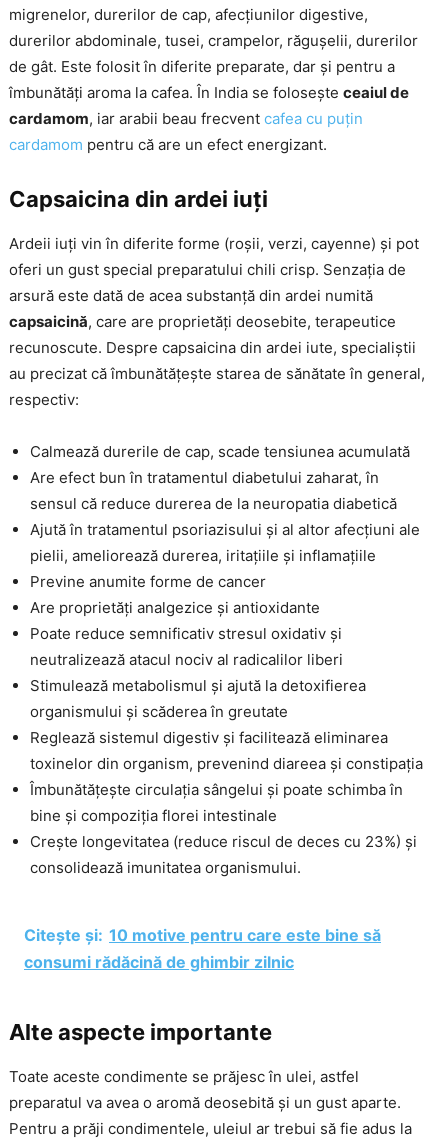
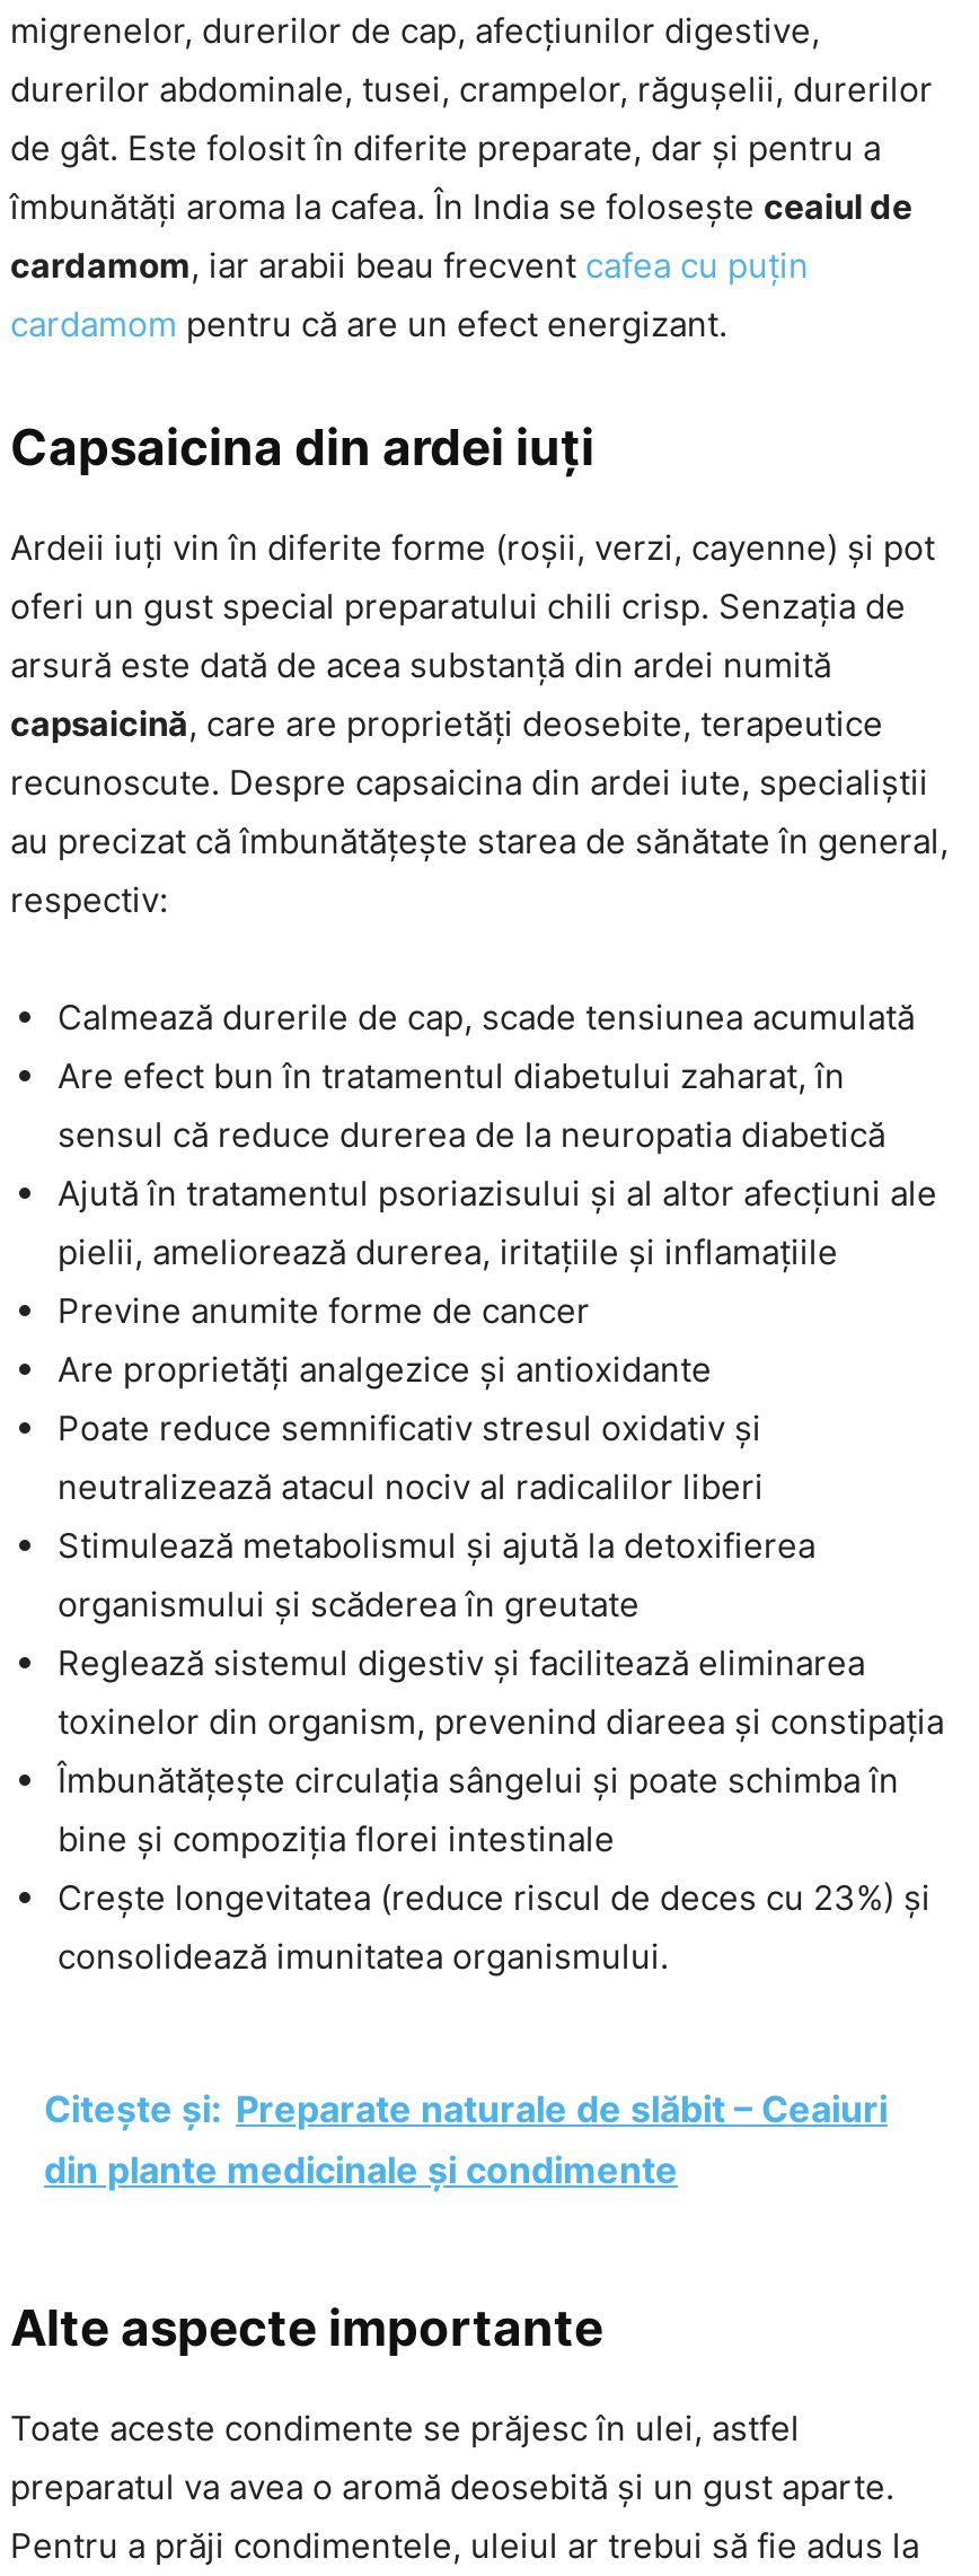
- Citește și: 10 motive pentru care este bine să
- consumi rădăcină de ghimbir zilnic
+ Citește și: Preparate naturale de slăbit – Ceaiuri
+ din plante medicinale și condimente
